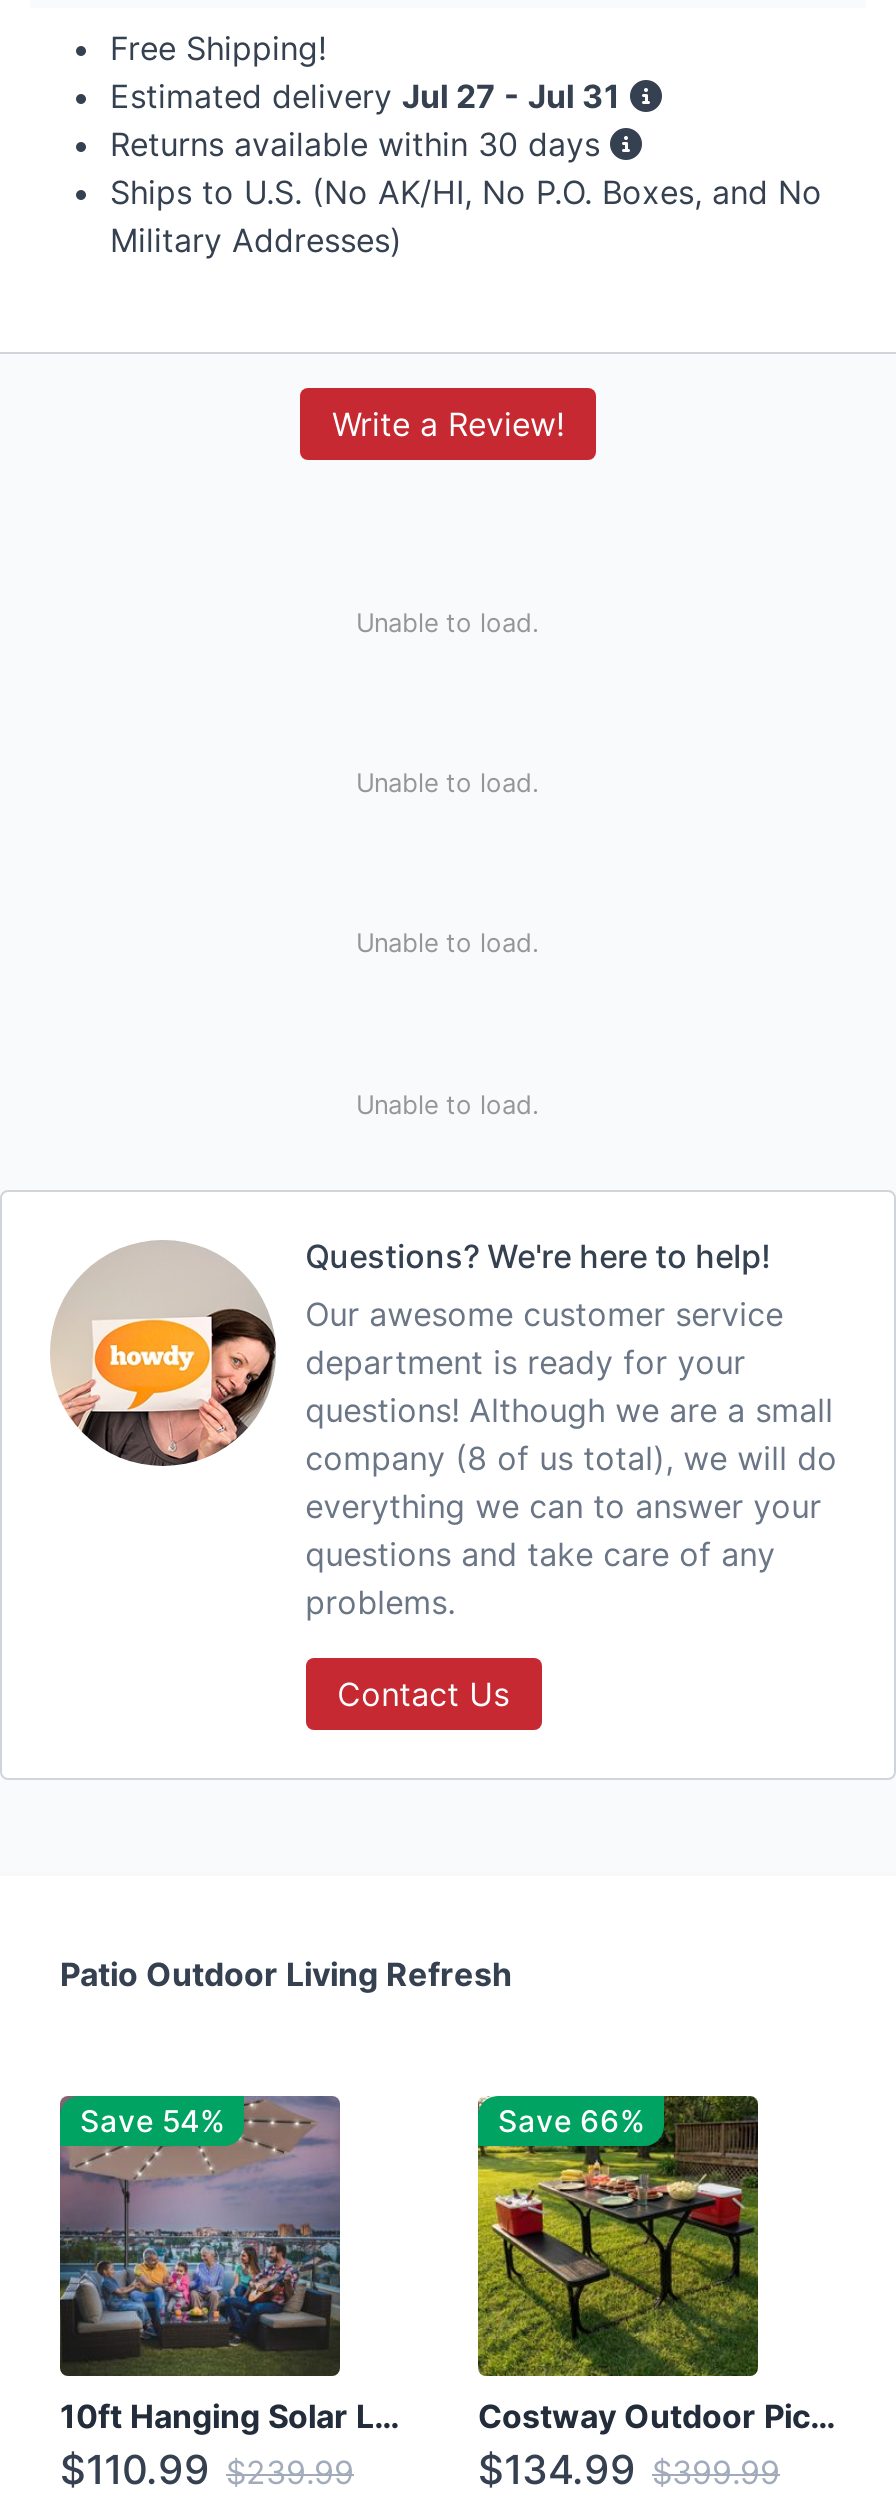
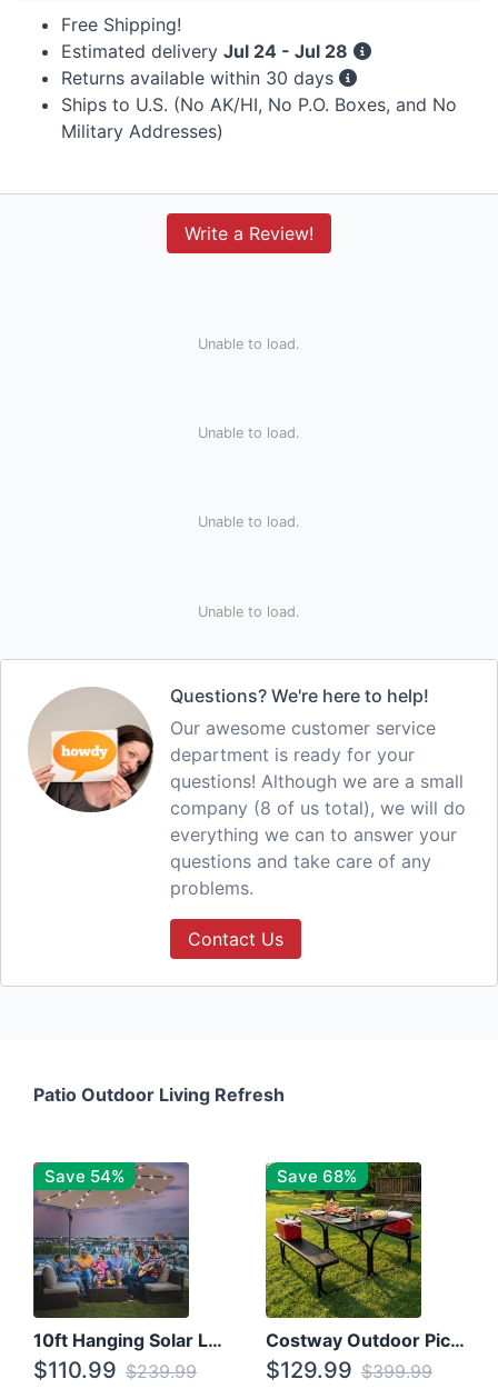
- Estimated delivery Jul 27 - Jul 31
+ Estimated delivery Jul 24 - Jul 28

- Save 66%
+ Save 68%

- $134.99 $399.99
+ $129.99 $399.99
